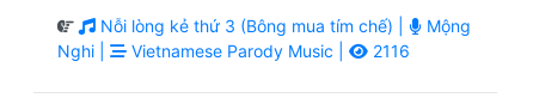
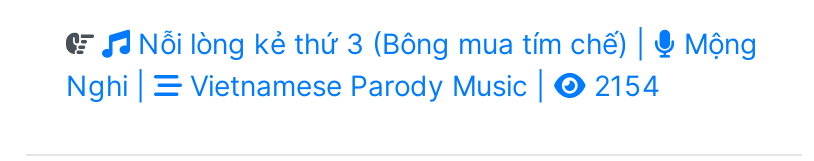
- 2116
+ 2154
